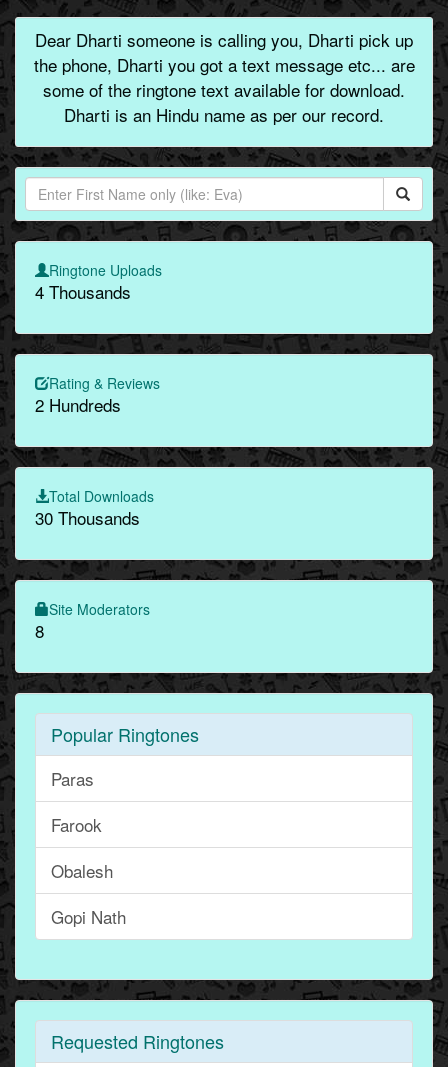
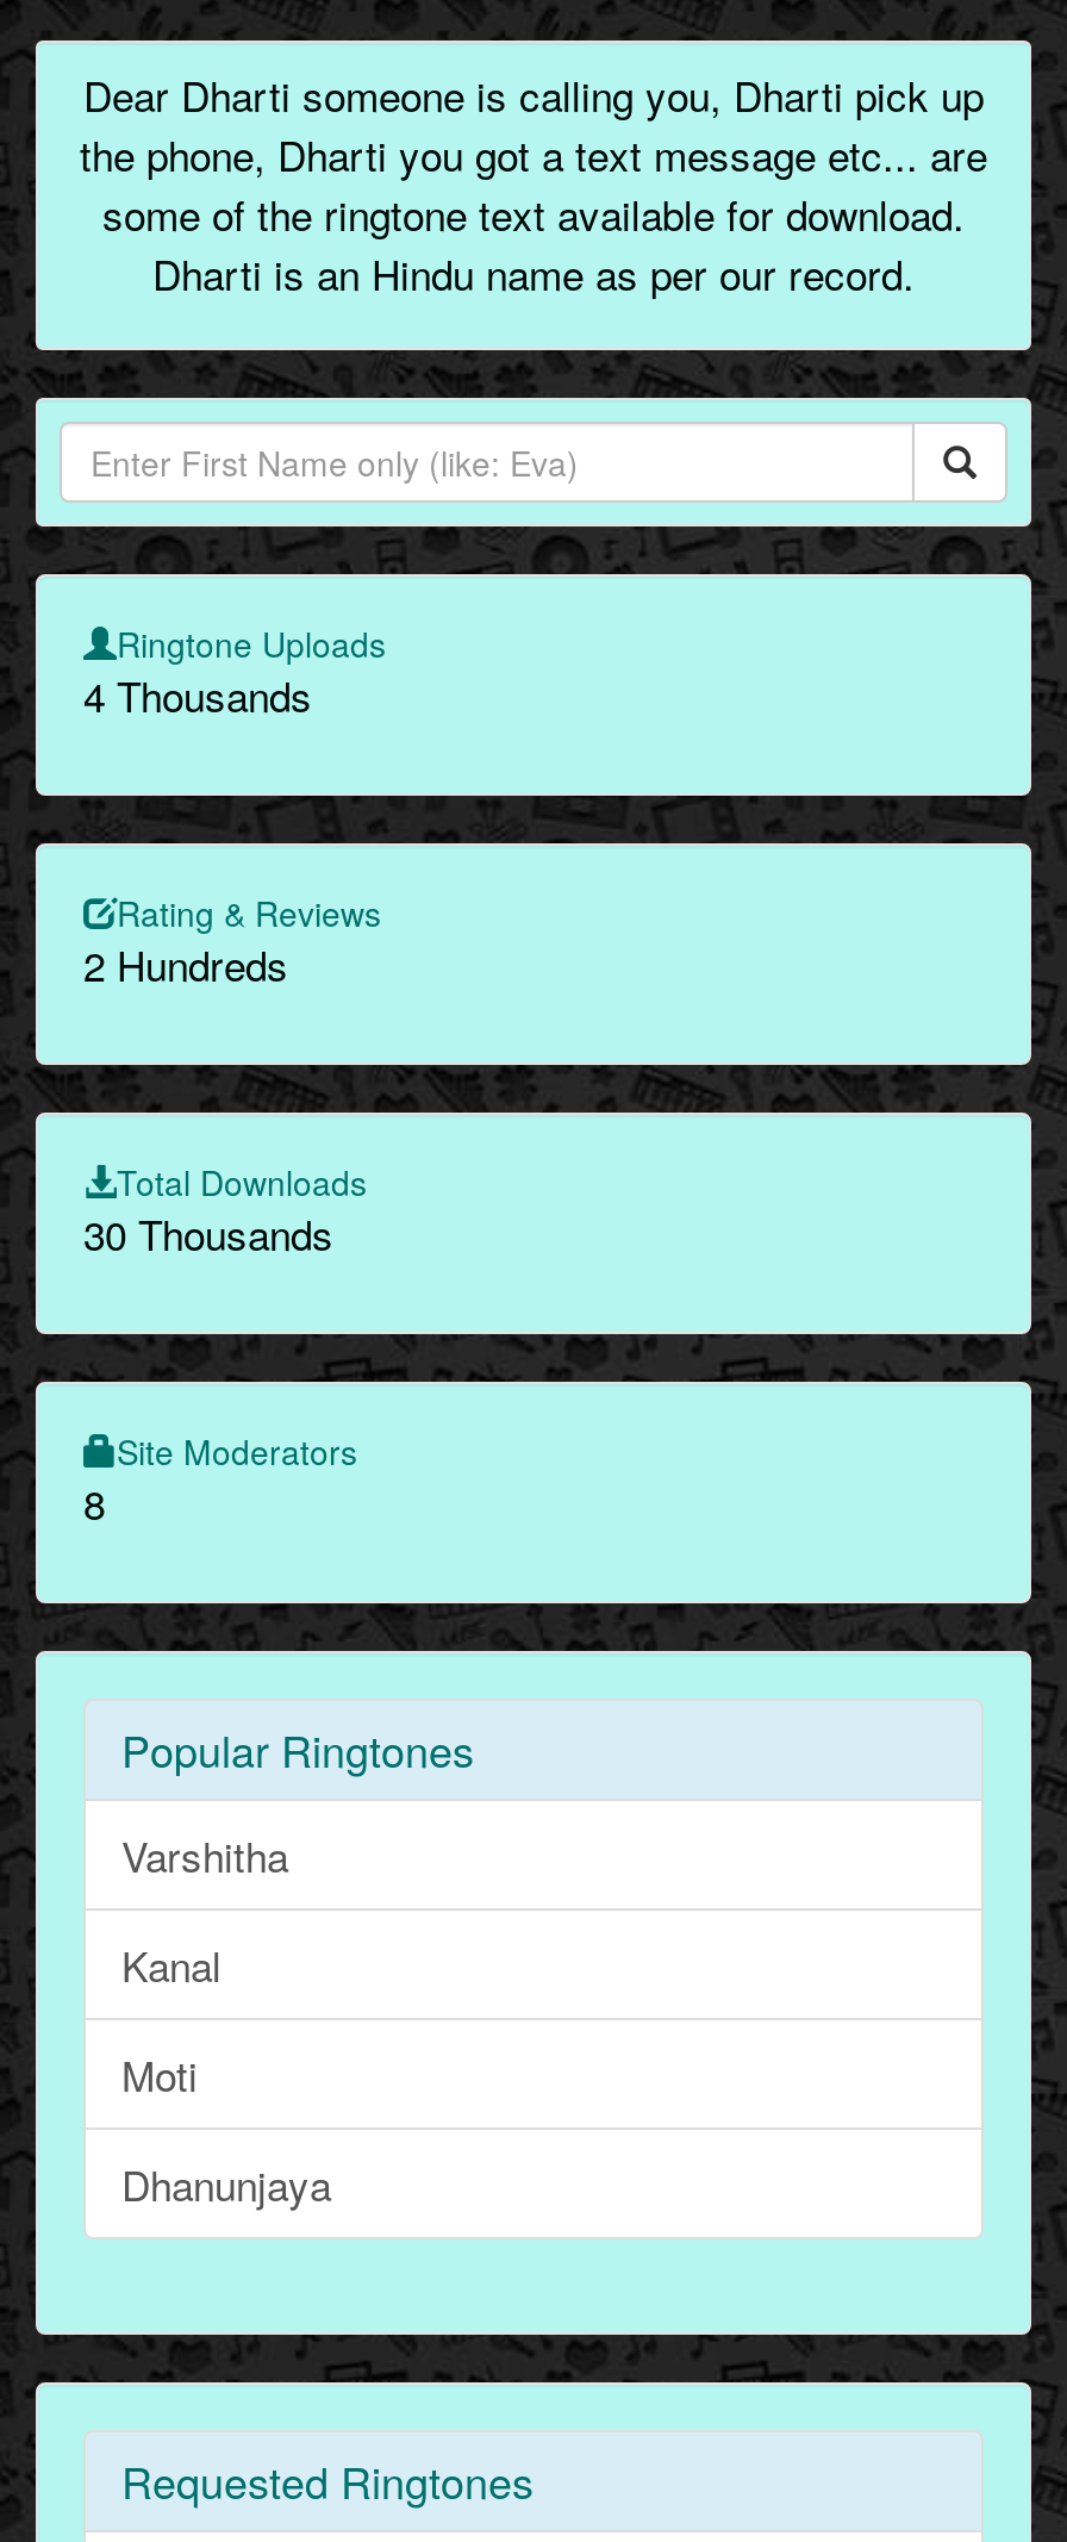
- Paras
+ Varshitha

- Farook
+ Kanal

- Obalesh
+ Moti

- Gopi Nath
+ Dhanunjaya
